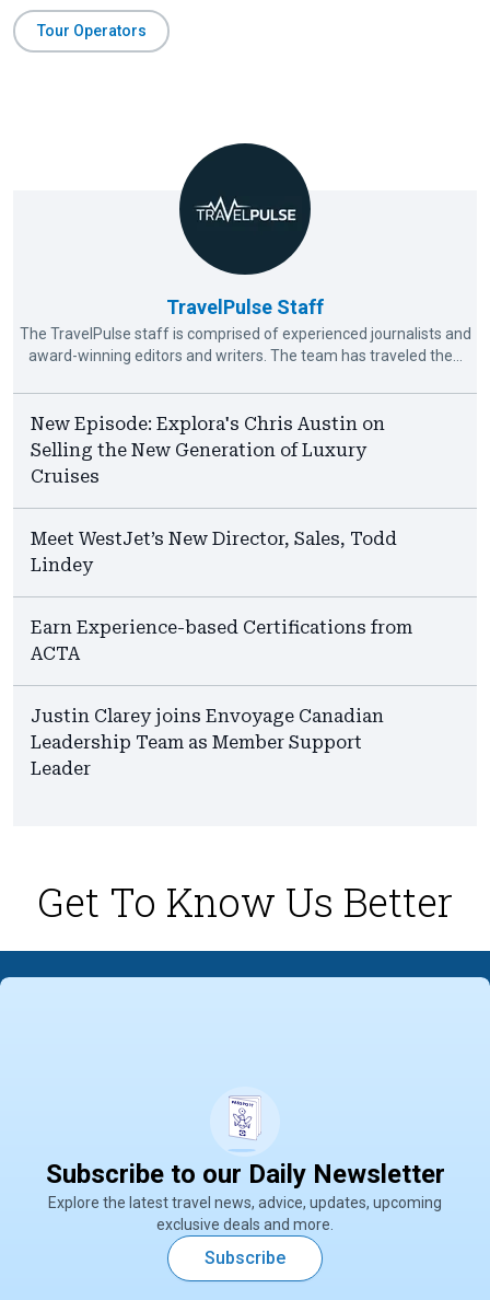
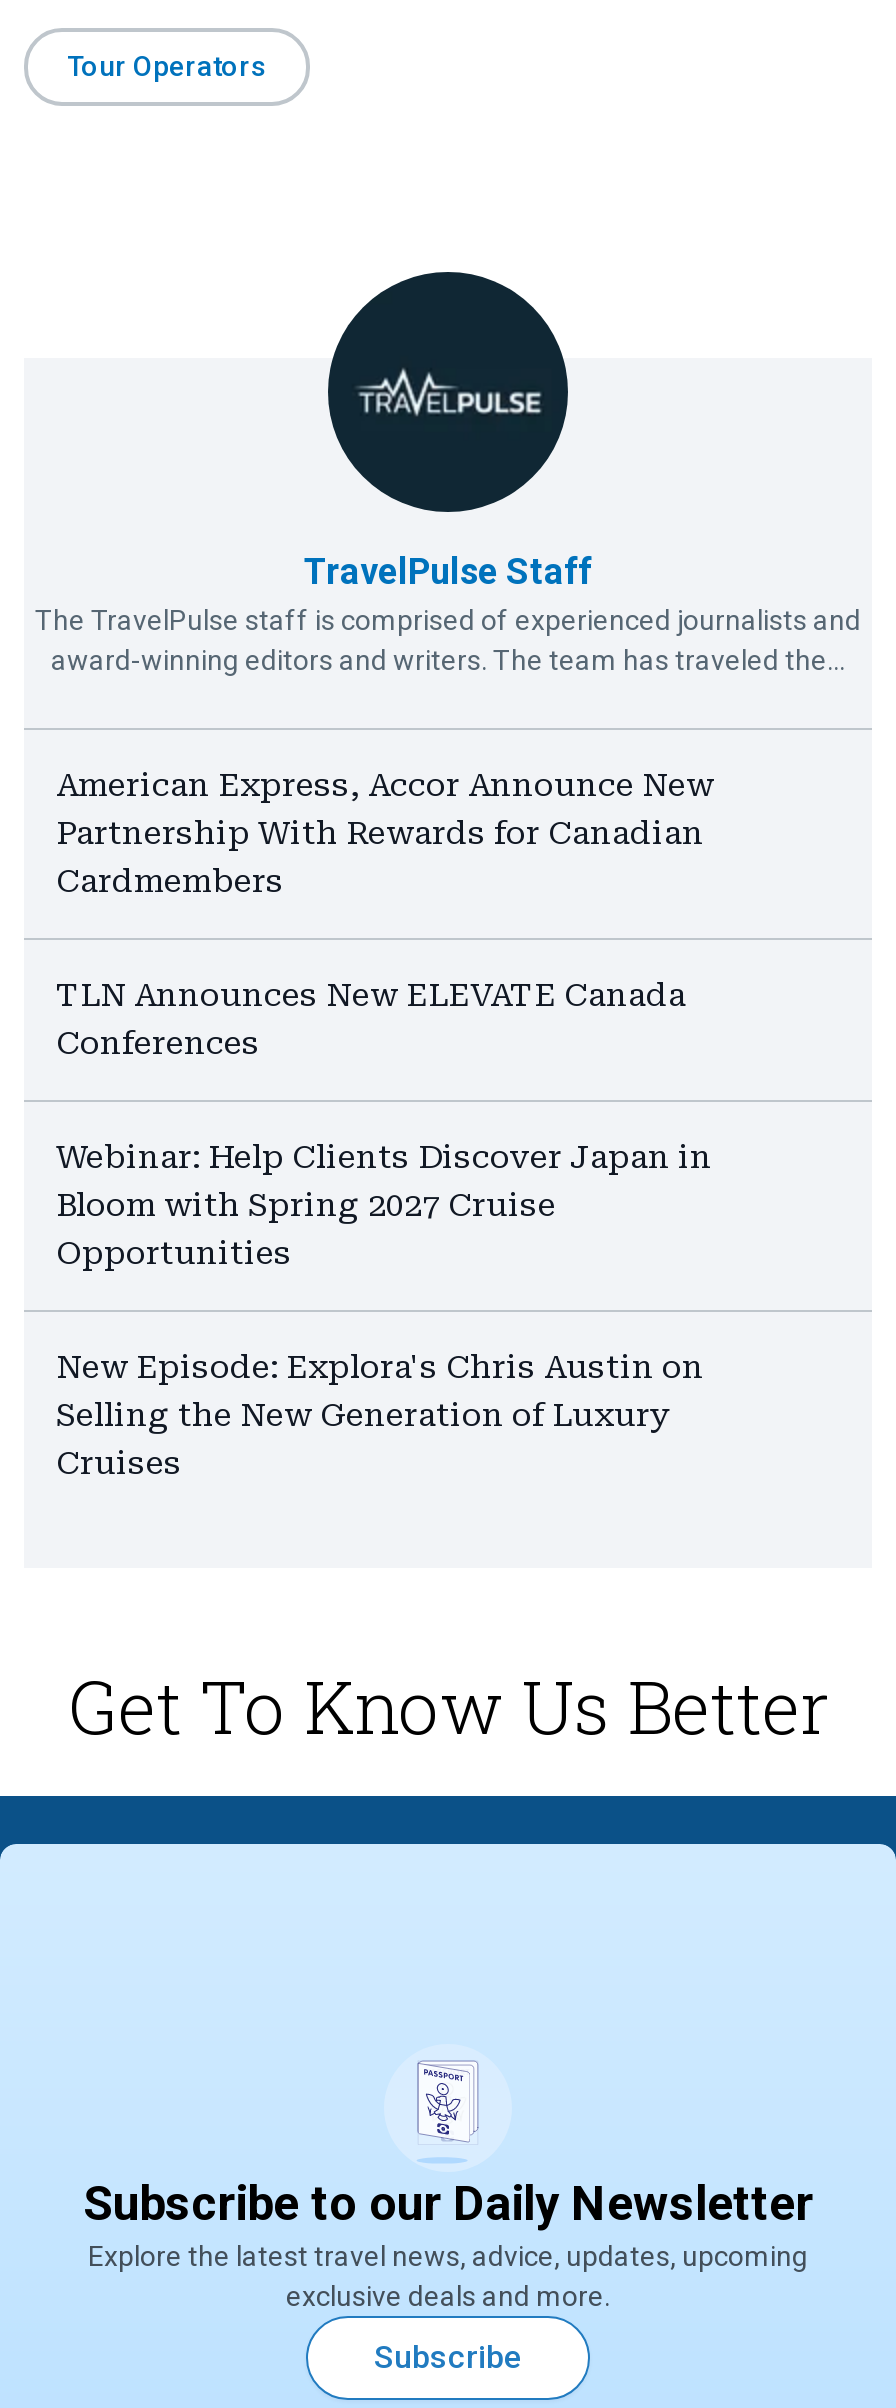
+ American Express, Accor Announce New
+ Partnership With Rewards for Canadian
+ Cardmembers
+ TLN Announces New ELEVATE Canada
+ Conferences
+ Webinar: Help Clients Discover Japan in
+ Bloom with Spring 2027 Cruise
+ Opportunities

moved down: New Episode: Explora's Chris Austin on | Selling the New Generation of Luxury | Cruises

- Meet WestJet’s New Director, Sales, Todd
- Lindey
- Earn Experience-based Certifications from
- ACTA
- Justin Clarey joins Envoyage Canadian
- Leadership Team as Member Support
- Leader
